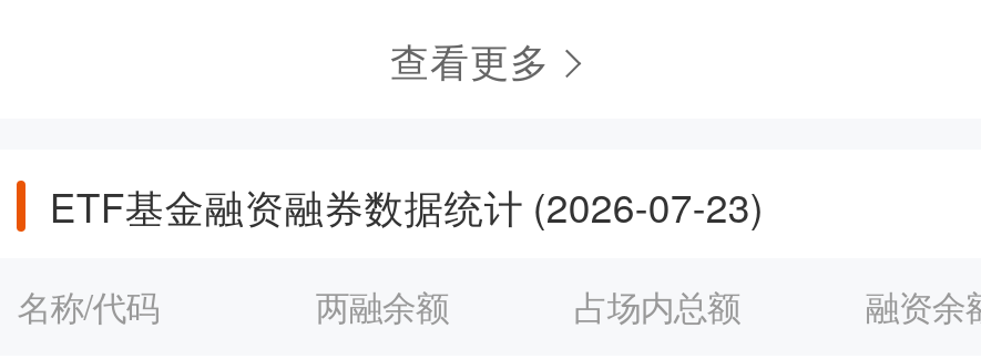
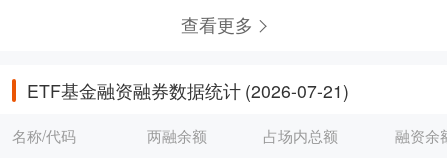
- ETF基金融资融券数据统计 (2026-07-23)
+ ETF基金融资融券数据统计 (2026-07-21)
